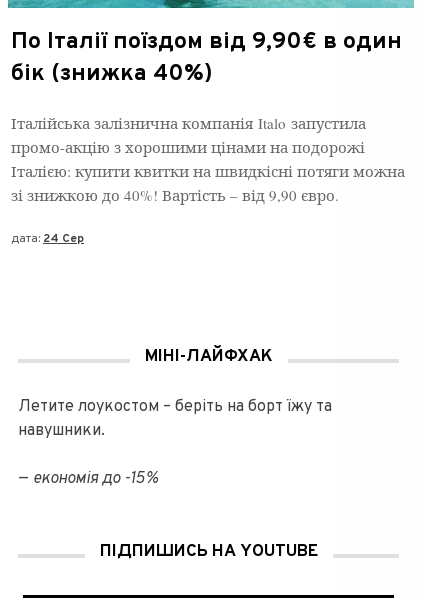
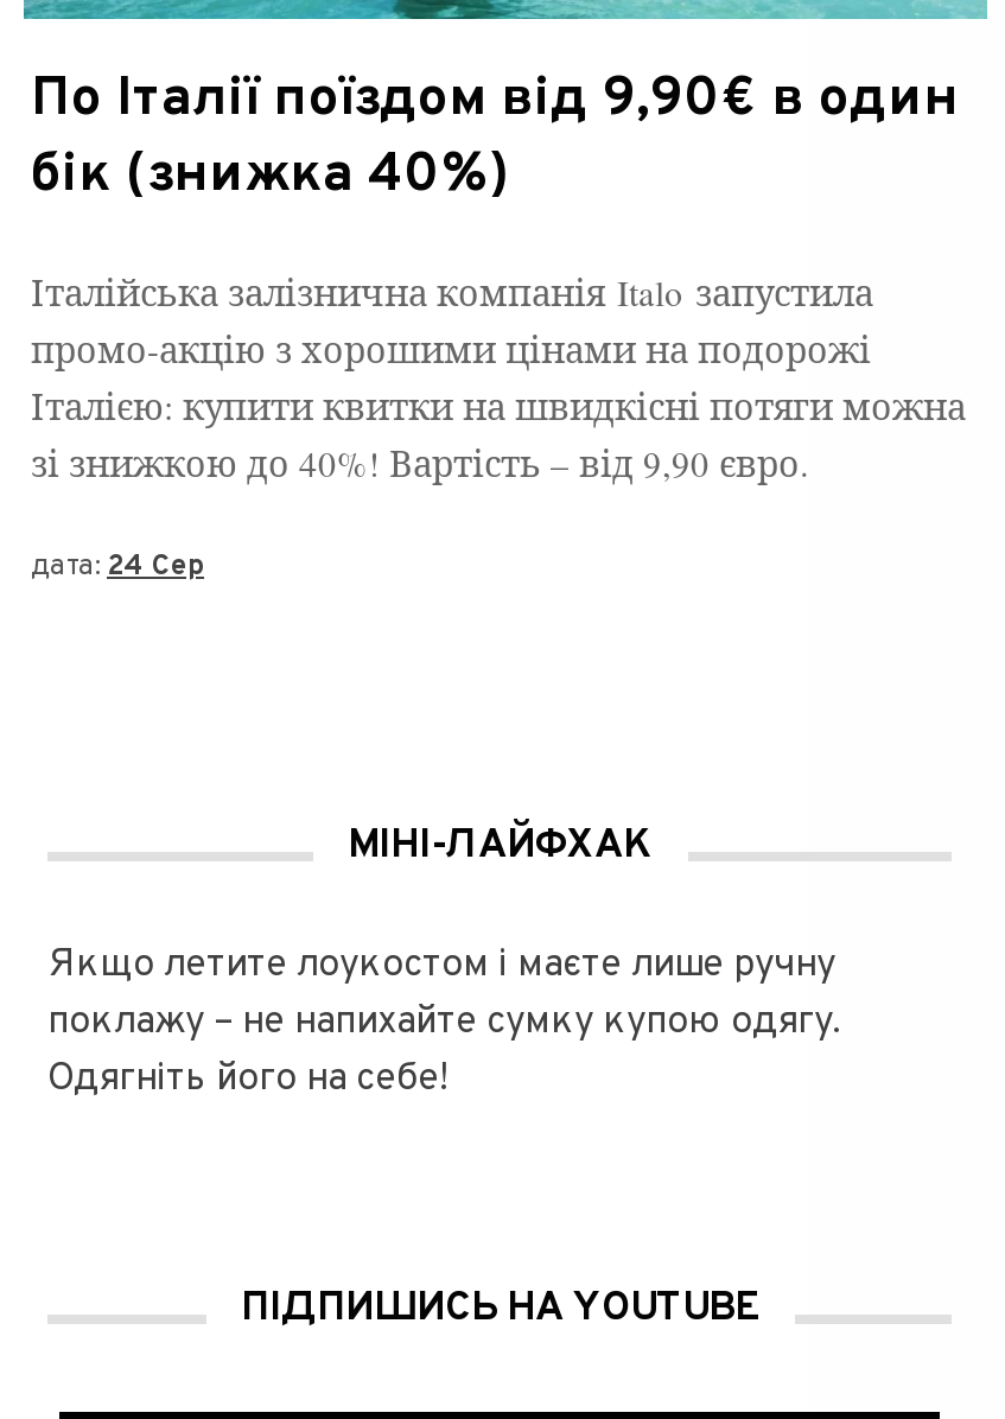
- Летите лоукостом – беріть на борт їжу та
- навушники.
- — економія до -15%
+ Якщо летите лоукостом і маєте лише ручну
+ поклажу – не напихайте сумку купою одягу.
+ Одягніть його на себе!
